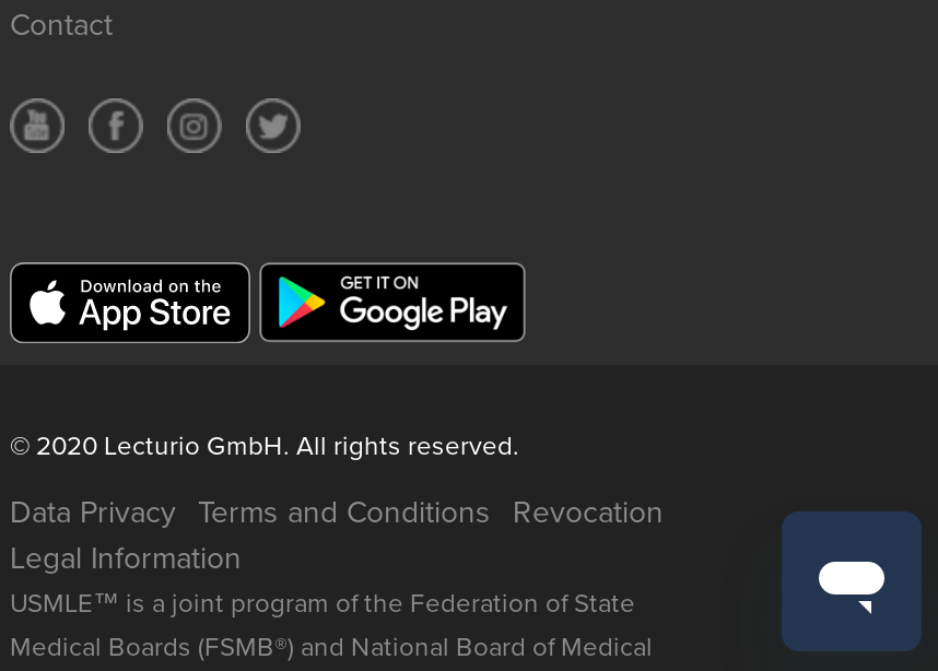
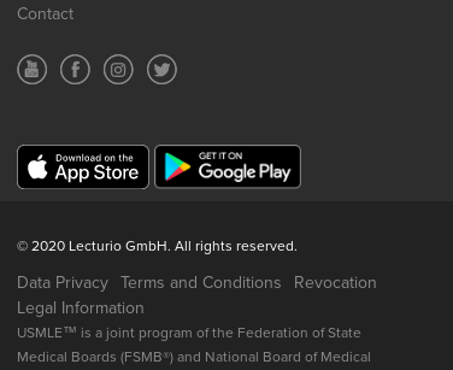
- [image]
